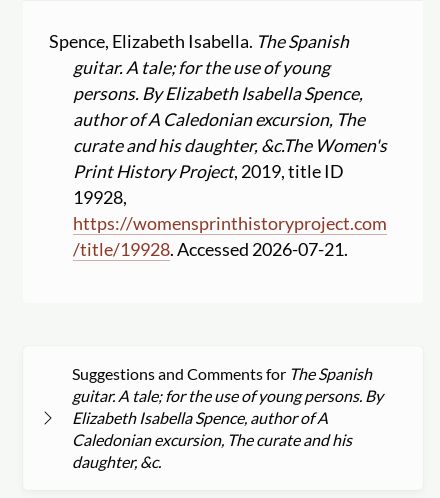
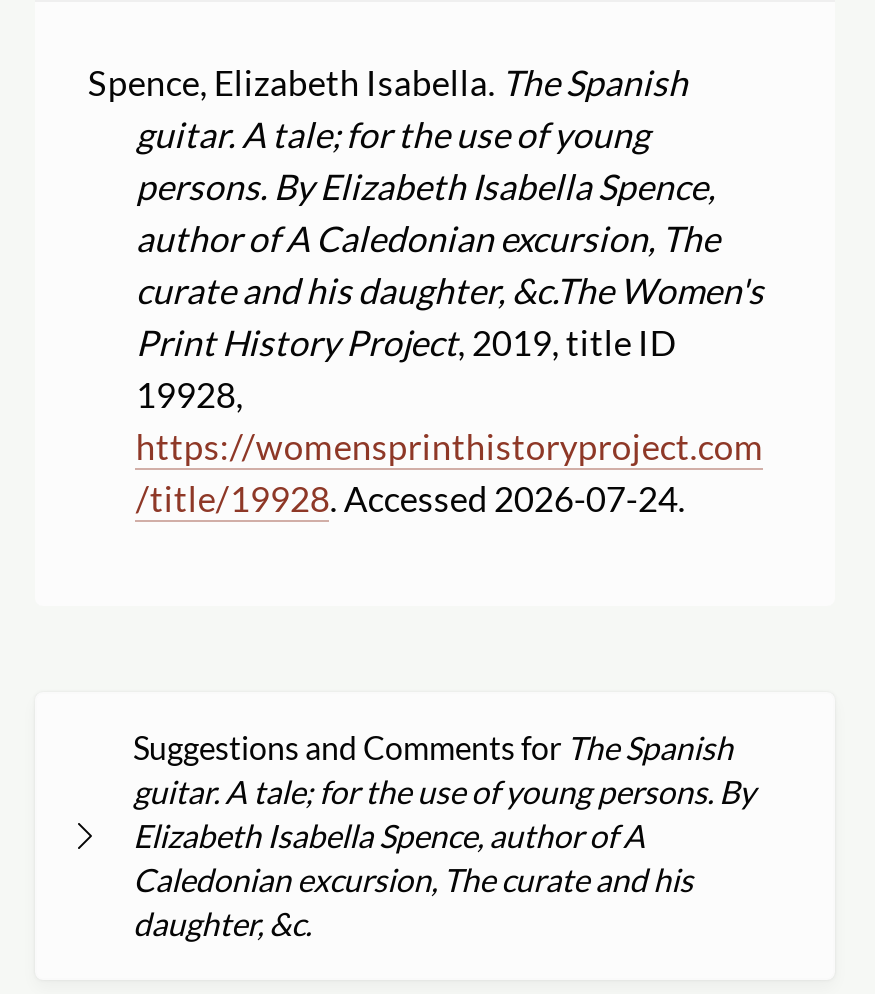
- /title/19928. Accessed 2026-07-21.
+ /title/19928. Accessed 2026-07-24.
